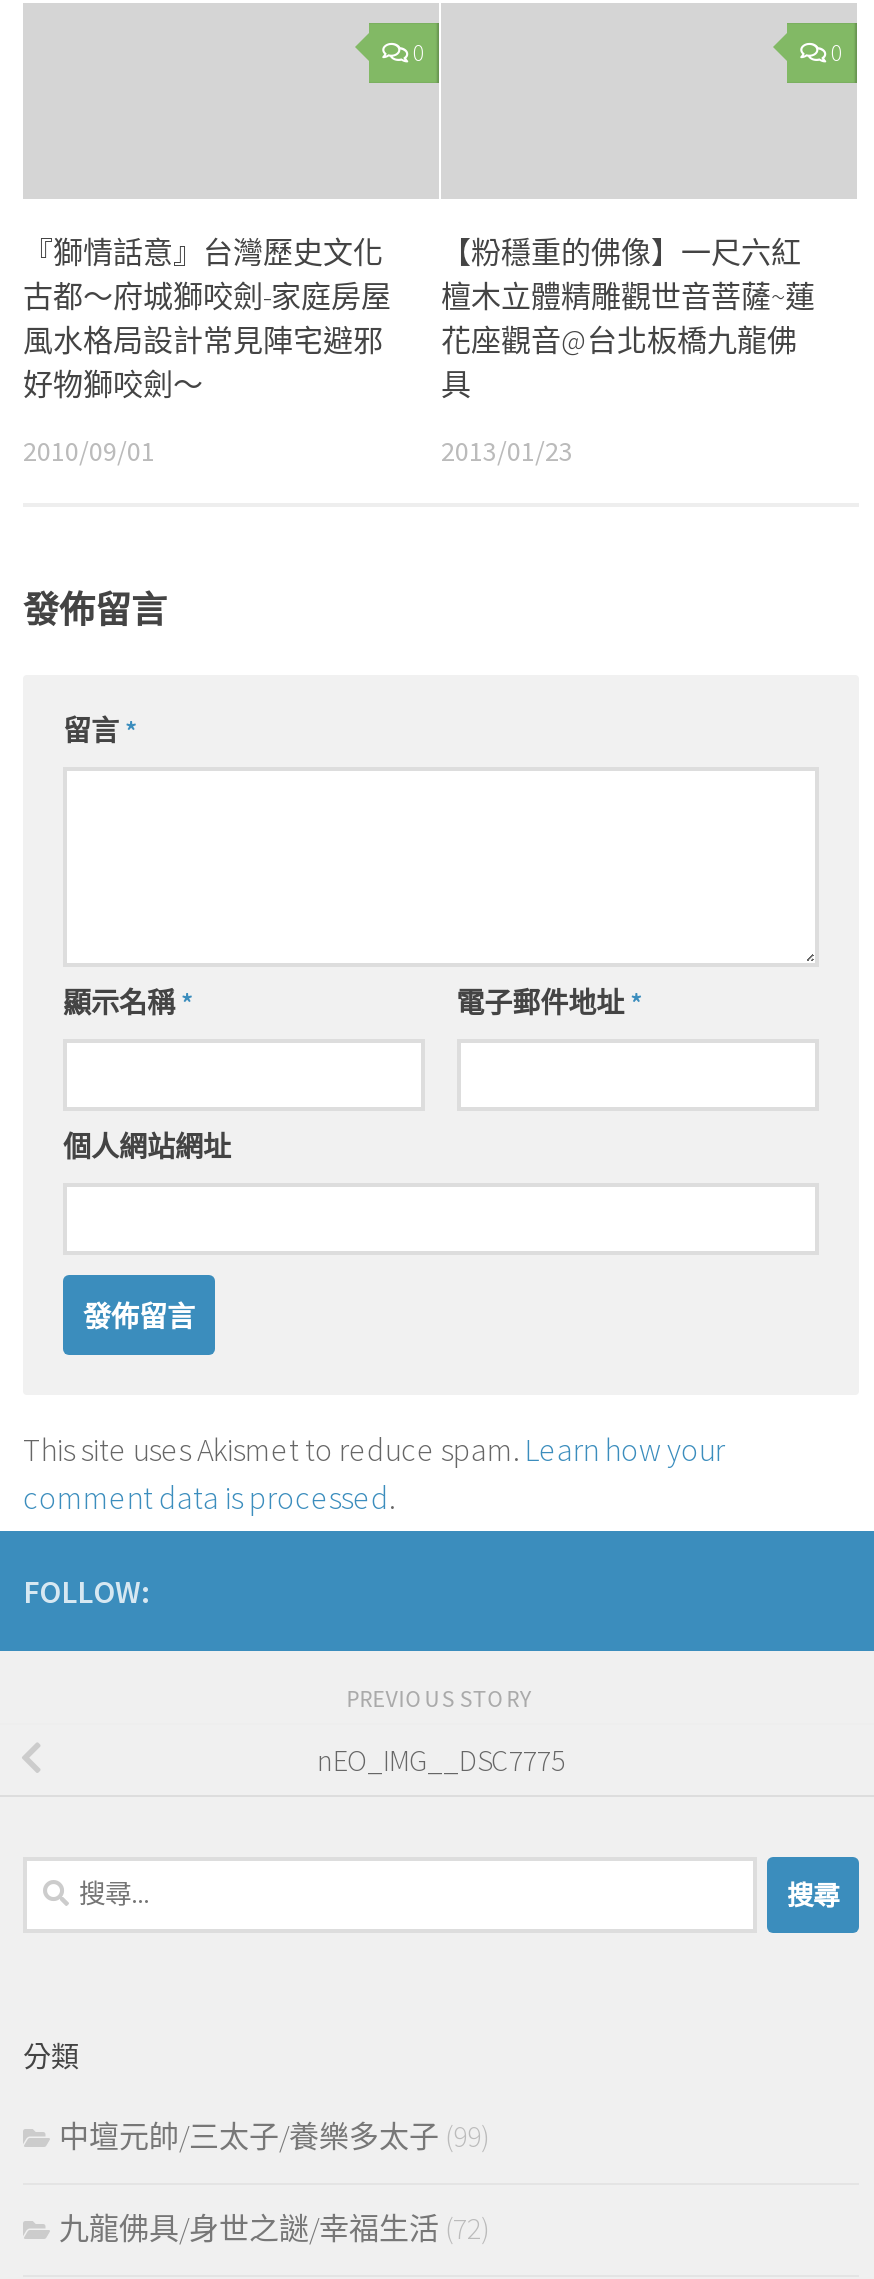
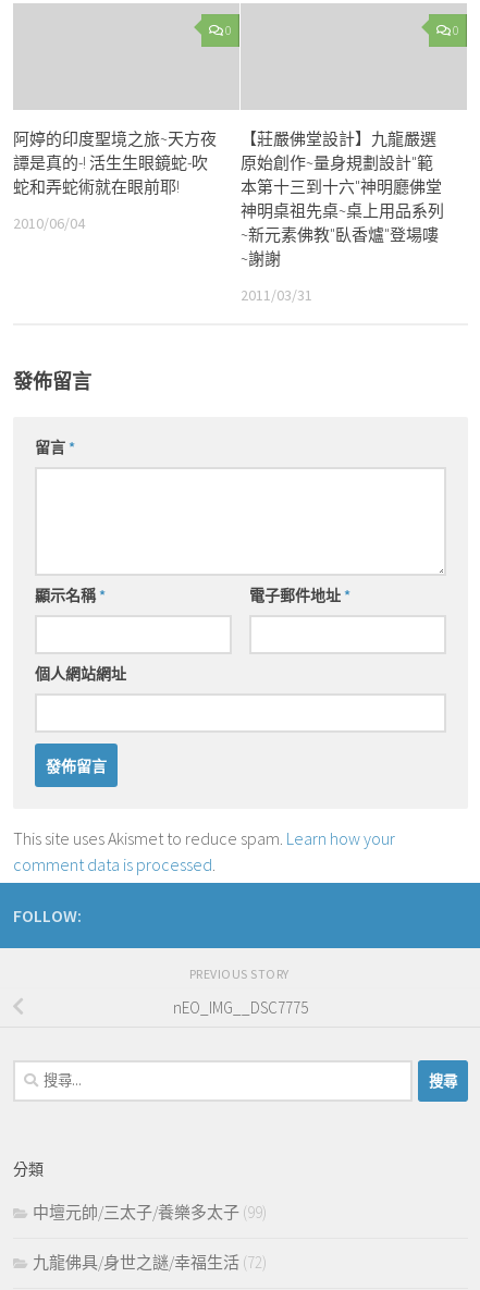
- 『獅情話意』台灣歷史文化
- 古都～府城獅咬劍-家庭房屋
- 風水格局設計常見陣宅避邪
- 好物獅咬劍～
+ 阿婷的印度聖境之旅~天方夜
+ 譚是真的-! 活生生眼鏡蛇-吹
+ 蛇和弄蛇術就在眼前耶!

- 【粉穩重的佛像】一尺六紅
- 檀木立體精雕觀世音菩薩~蓮
- 花座觀音@台北板橋九龍佛
- 具
+ 【莊嚴佛堂設計】九龍嚴選
+ 原始創作~量身規劃設計"範
+ 本第十三到十六"神明廳佛堂
+ 神明桌祖先桌~桌上用品系列
+ ~新元素佛教"臥香爐"登場嘍
+ ~謝謝

- 2010/09/01
+ 2010/06/04

- 2013/01/23
+ 2011/03/31
